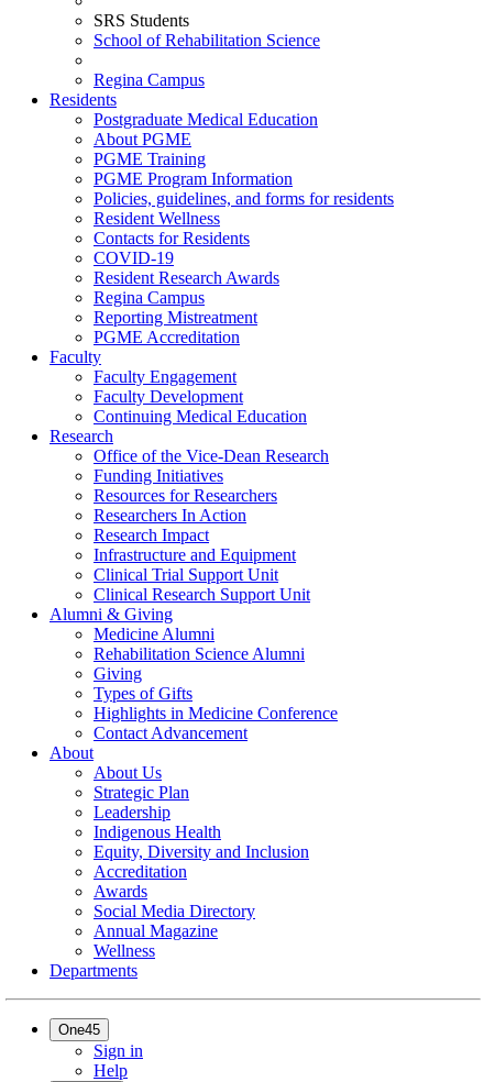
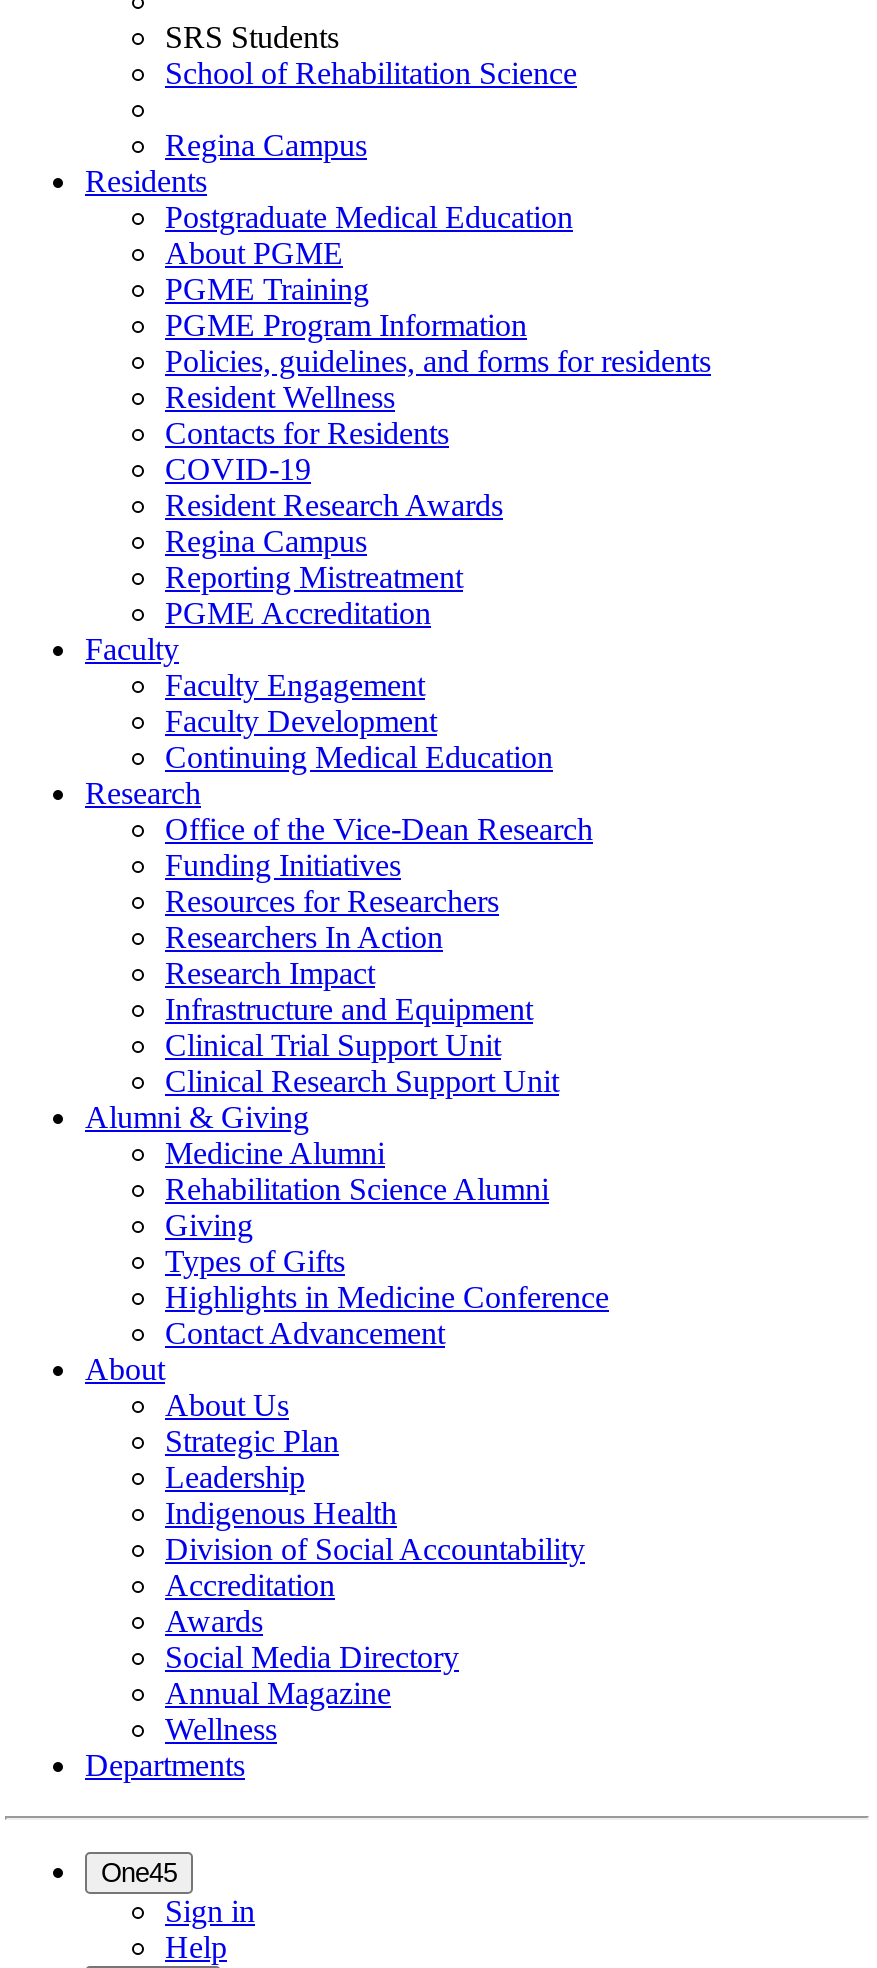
- Equity, Diversity and Inclusion
+ Division of Social Accountability
